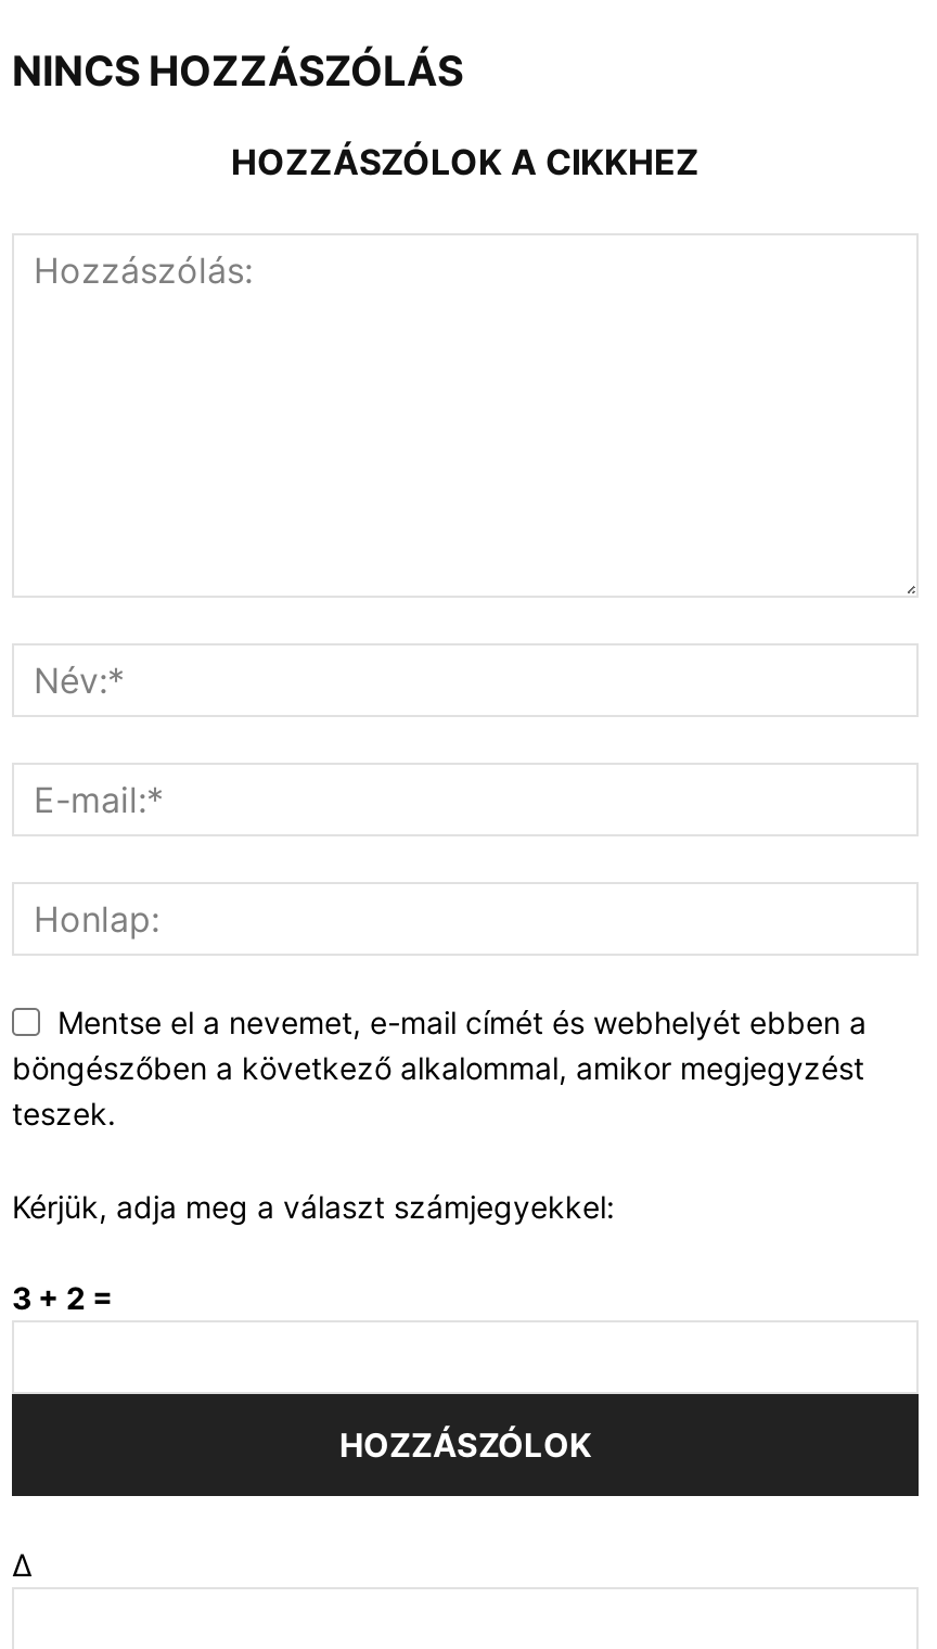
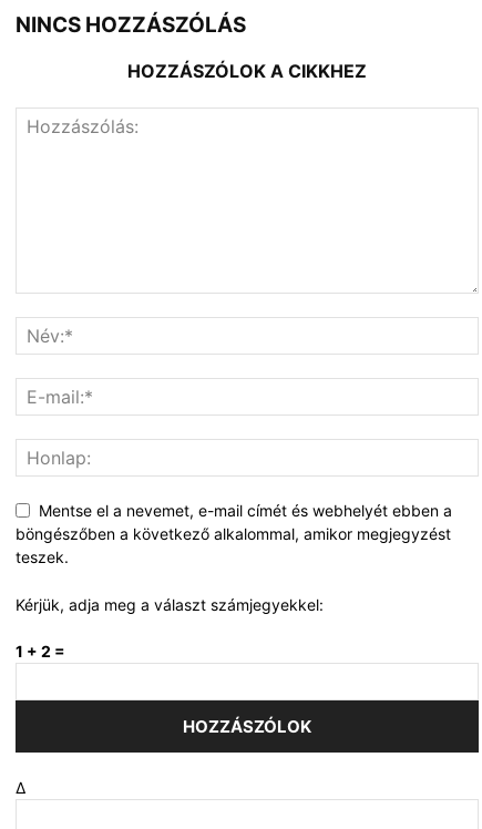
- 3 + 2 =
+ 1 + 2 =
